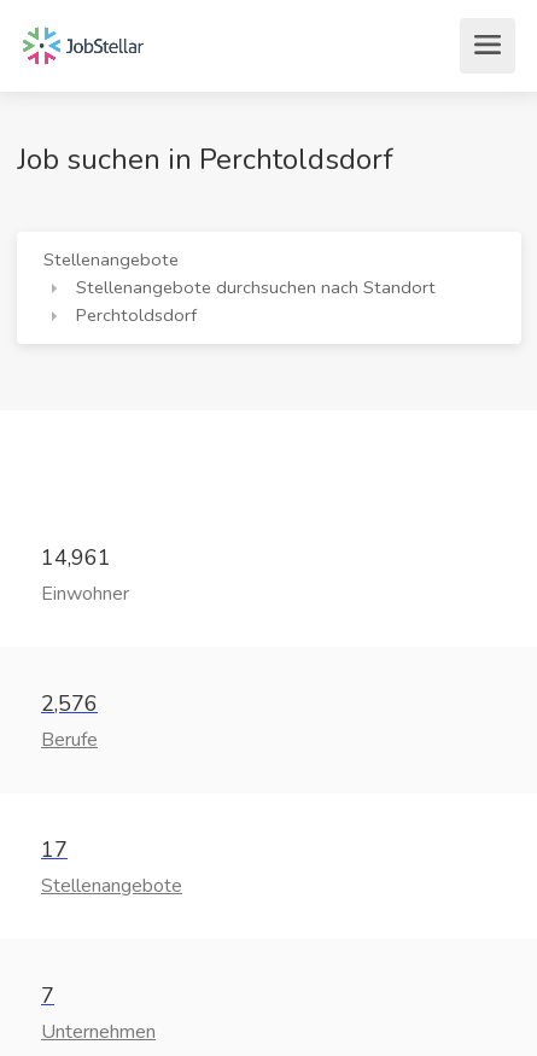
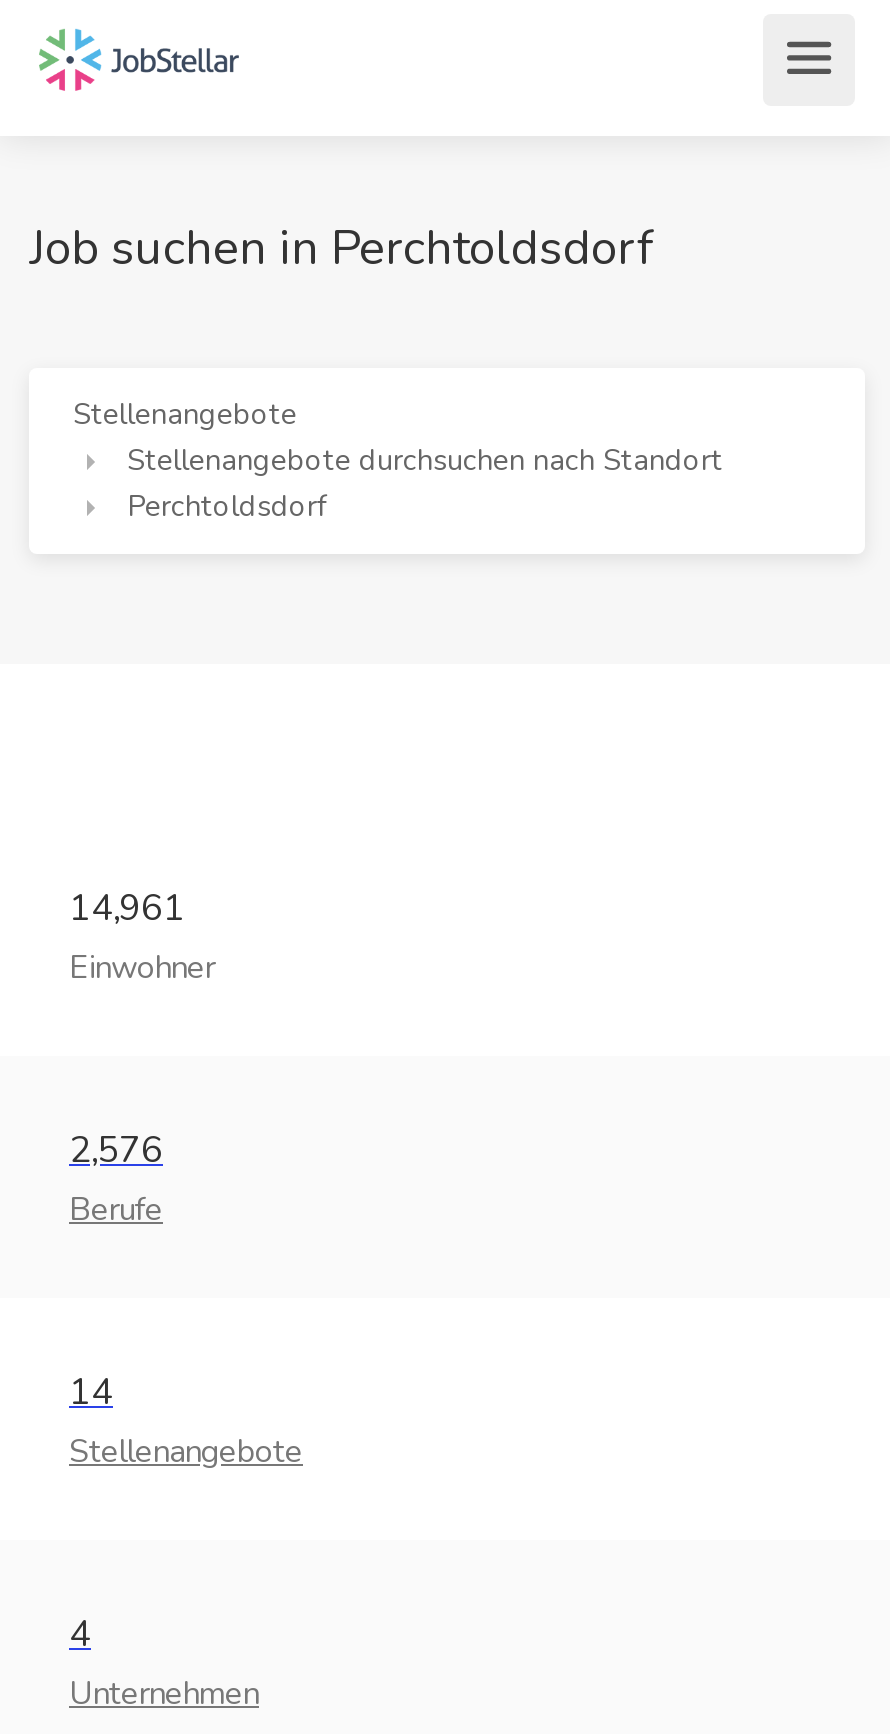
- 17
+ 14

- 7
+ 4
